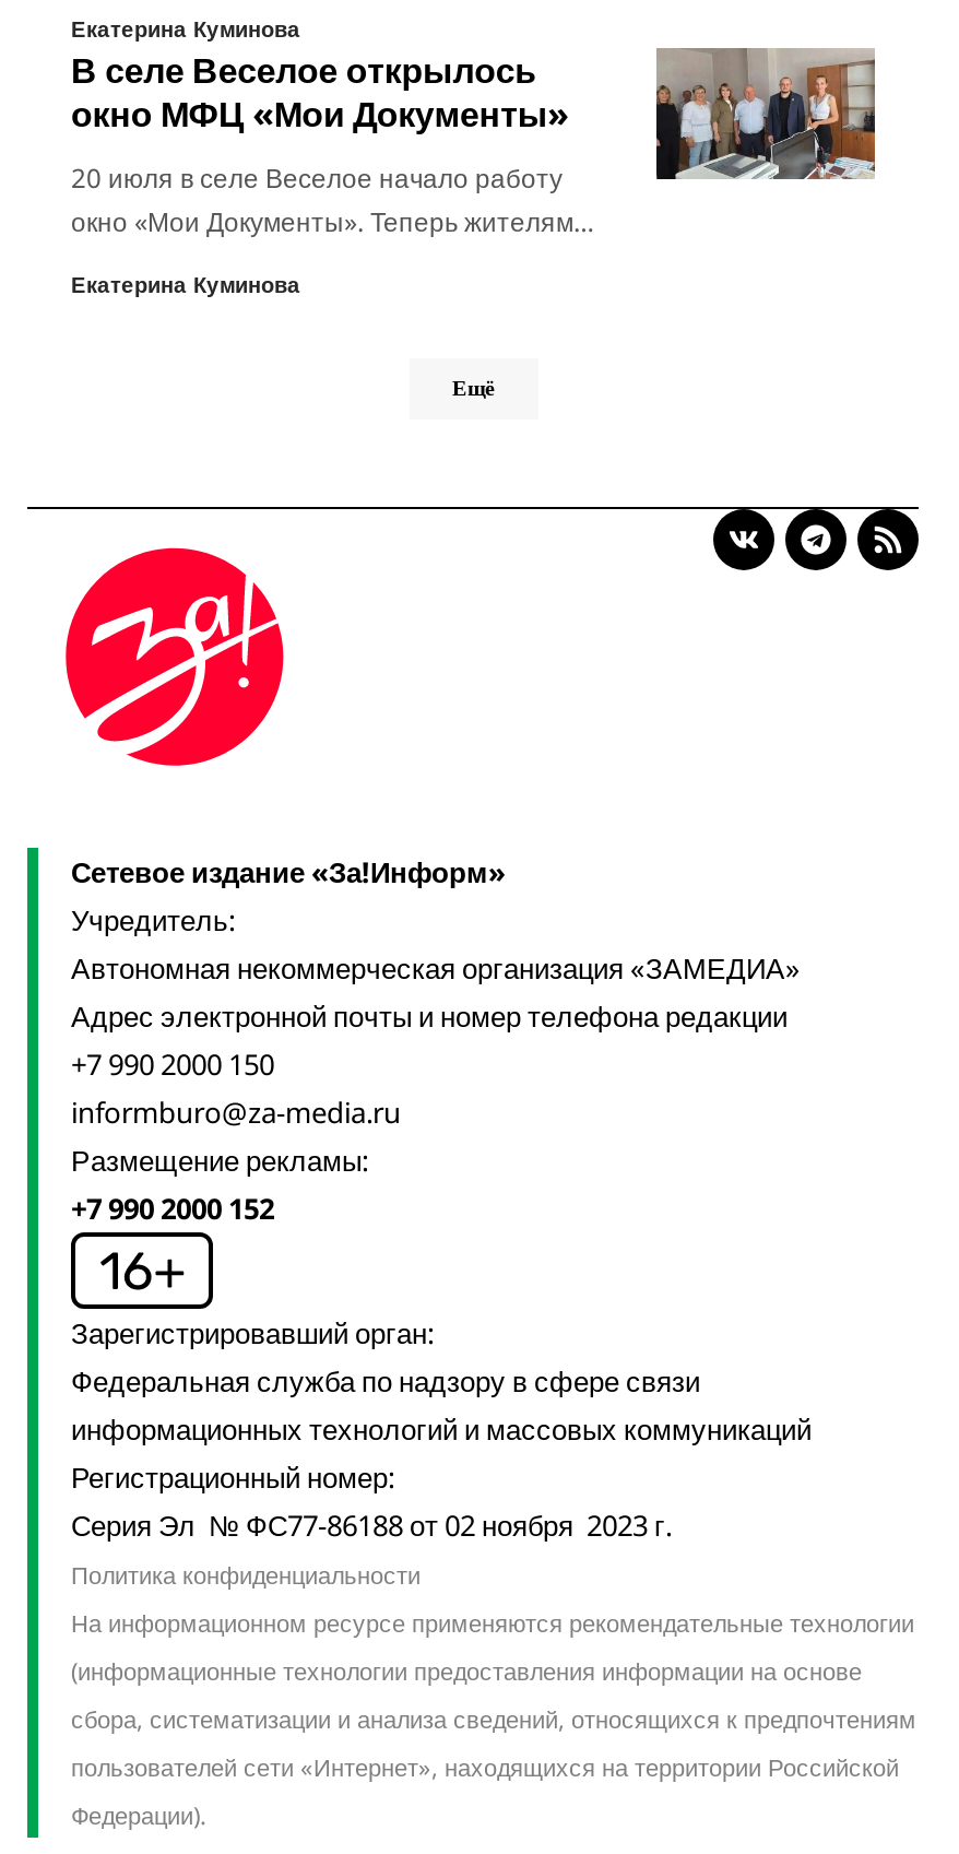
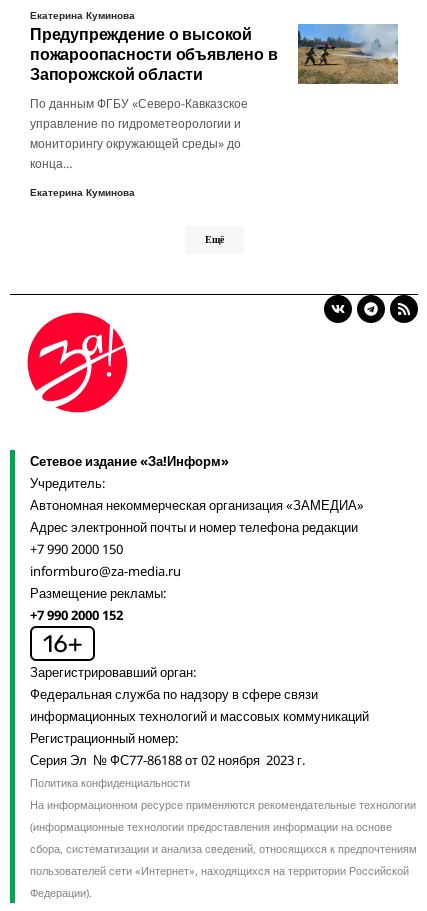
- [image]
- В селе Веселое открылось
- окно МФЦ «Мои Документы»
+ [image]
+ Предупреждение о высокой
+ пожароопасности объявлено в
+ Запорожской области

- 20 июля в селе Веселое начало работу
- окно «Мои Документы». Теперь жителям…
+ По данным ФГБУ «Северо-Кавказское
+ управление по гидрометеорологии и
+ мониторингу окружающей среды» до
+ конца…
